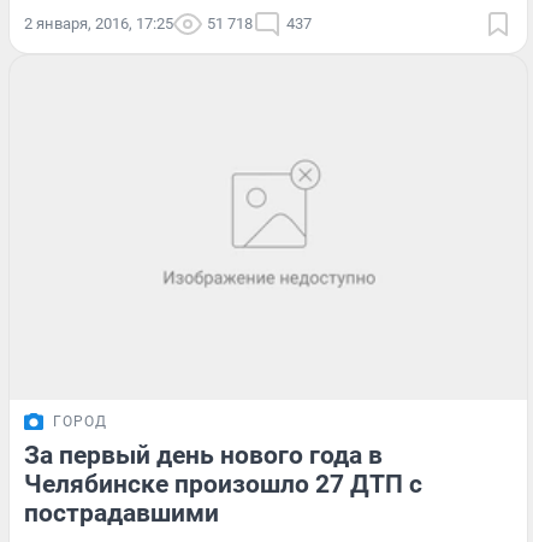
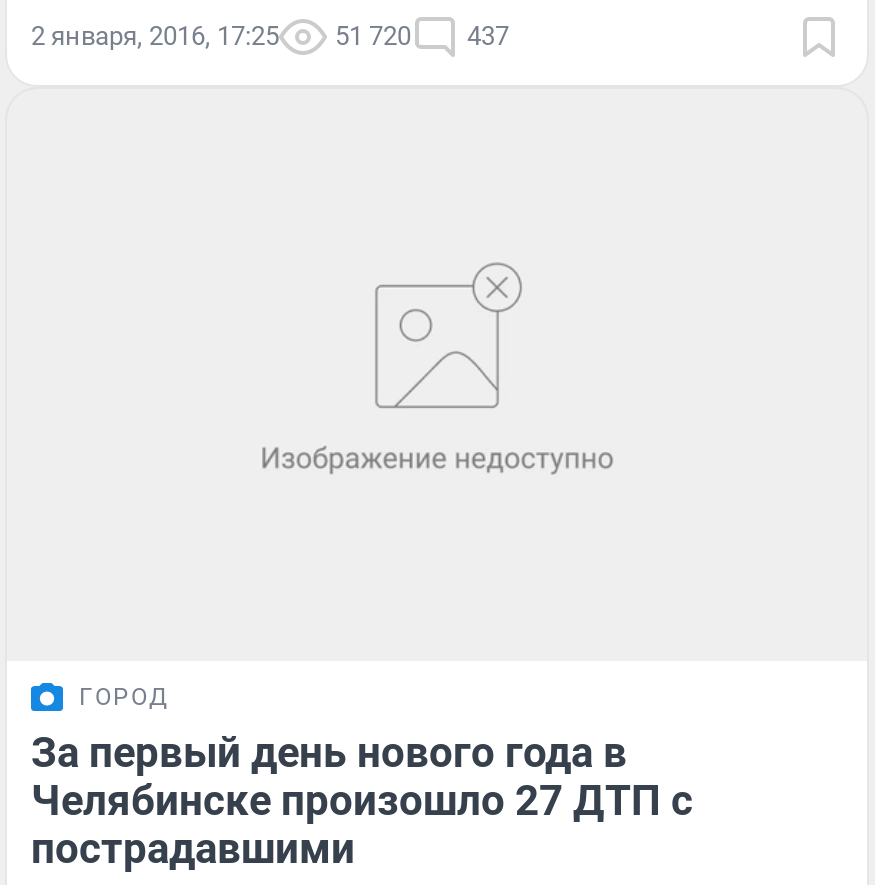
- 2 января, 2016, 17:25 51 718 437
+ 2 января, 2016, 17:25 51 720 437
